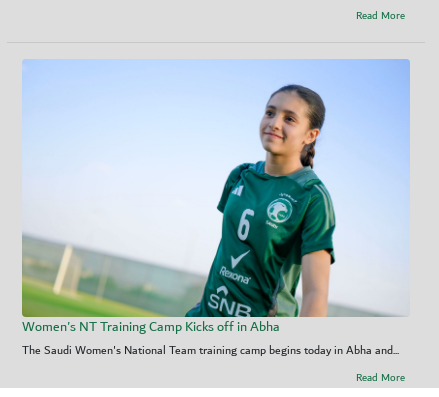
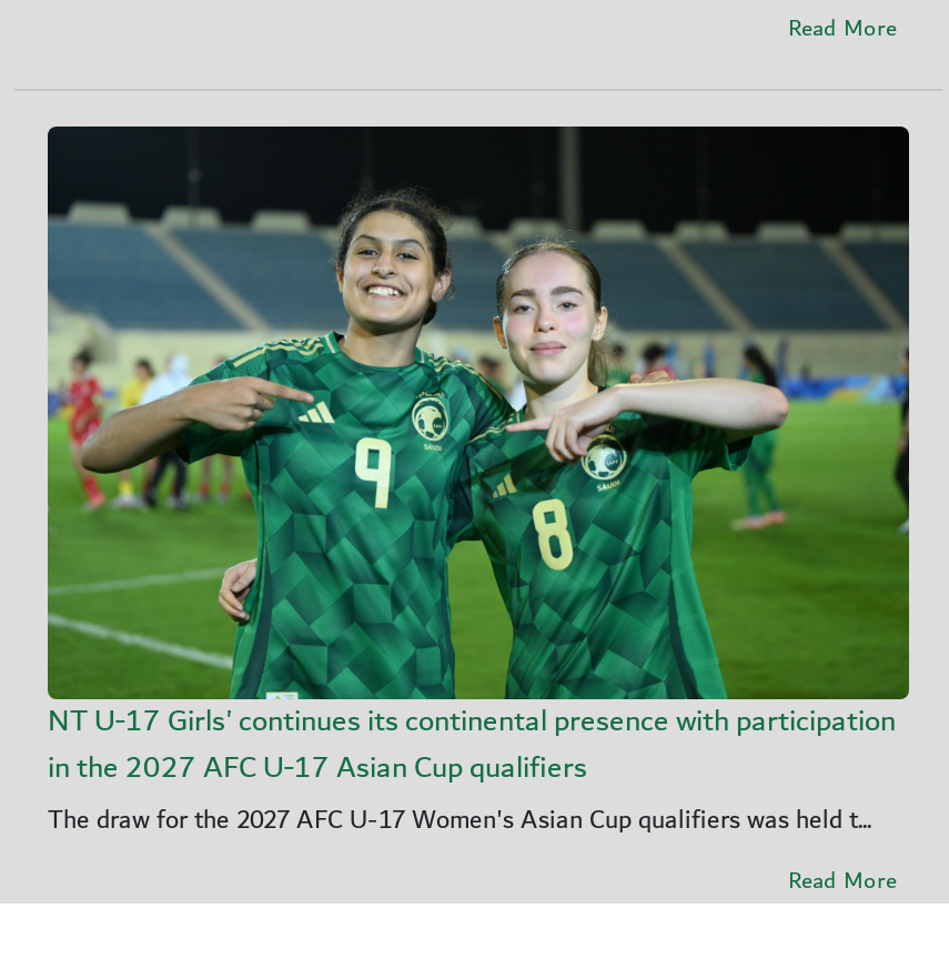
- [image]
- Women's NT Training Camp Kicks off in Abha
- The Saudi Women's National Team training camp begins today in Abha and...
+ [image]
+ NT U-17 Girls' continues its continental presence with participation
+ in the 2027 AFC U-17 Asian Cup qualifiers
+ The draw for the 2027 AFC U-17 Women's Asian Cup qualifiers was held t...
